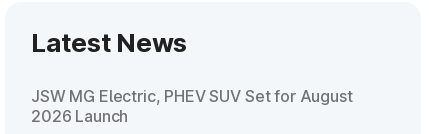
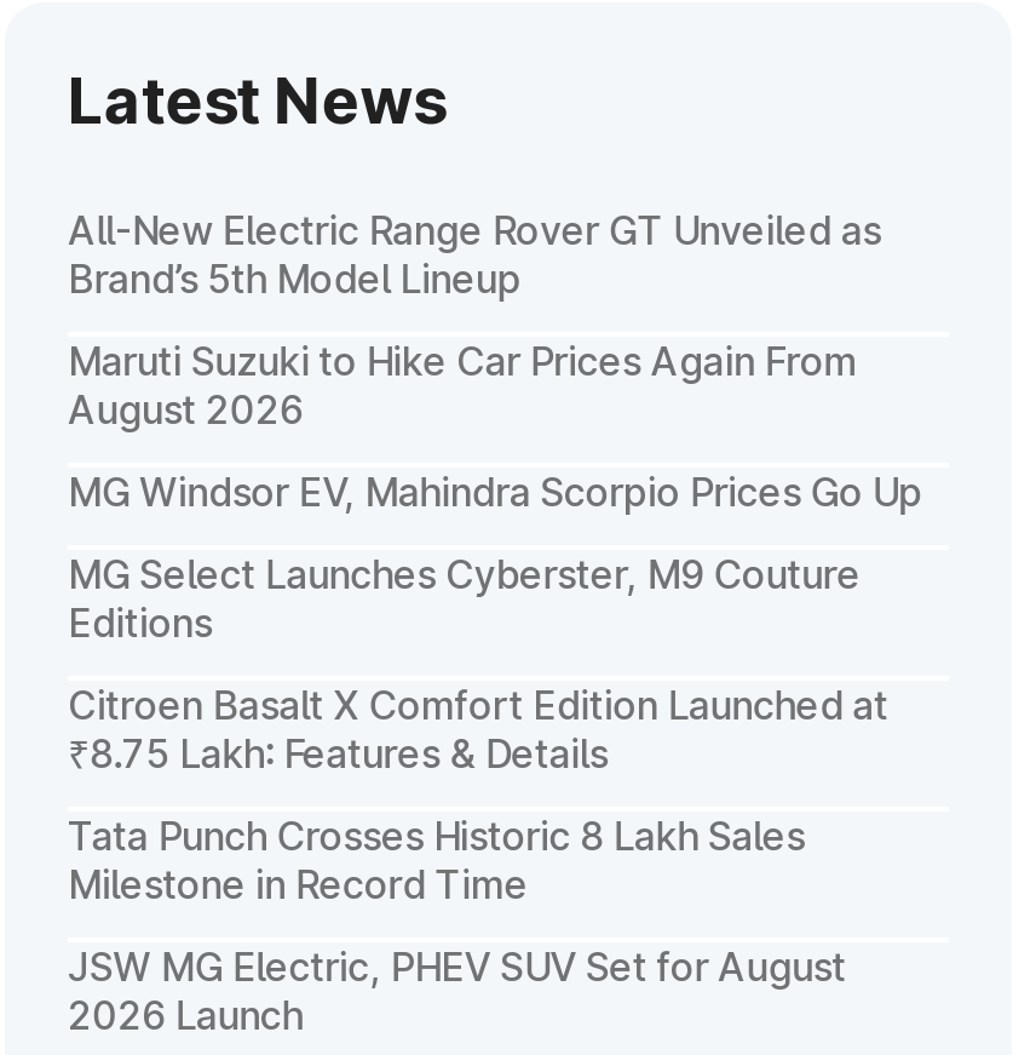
+ All-New Electric Range Rover GT Unveiled as
+ Brand’s 5th Model Lineup
+ Maruti Suzuki to Hike Car Prices Again From
+ August 2026
+ MG Windsor EV, Mahindra Scorpio Prices Go Up
+ MG Select Launches Cyberster, M9 Couture
+ Editions
+ Citroen Basalt X Comfort Edition Launched at
+ ₹8.75 Lakh: Features & Details
+ Tata Punch Crosses Historic 8 Lakh Sales
+ Milestone in Record Time
